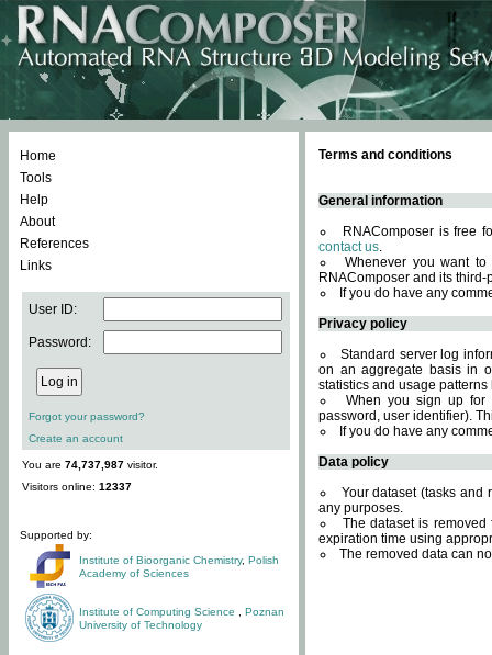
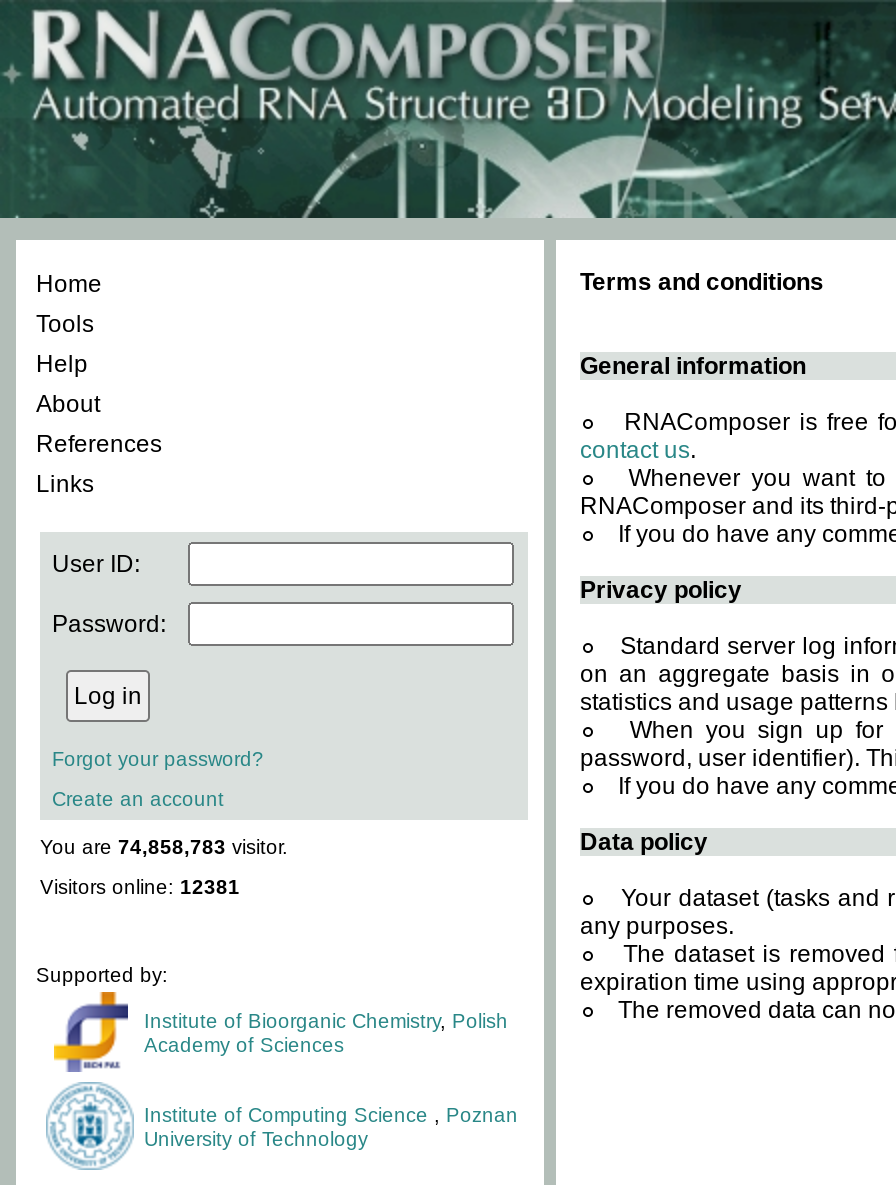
- You are 74,737,987 visitor.
+ You are 74,858,783 visitor.

- Visitors online: 12337
+ Visitors online: 12381
